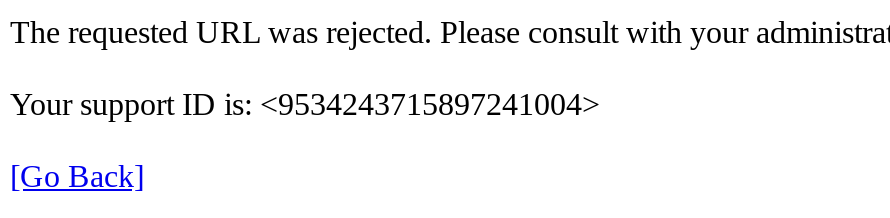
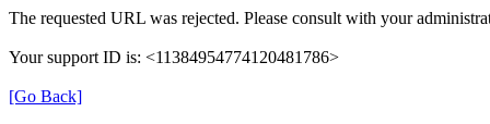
- Your support ID is: <9534243715897241004>
+ Your support ID is: <11384954774120481786>
